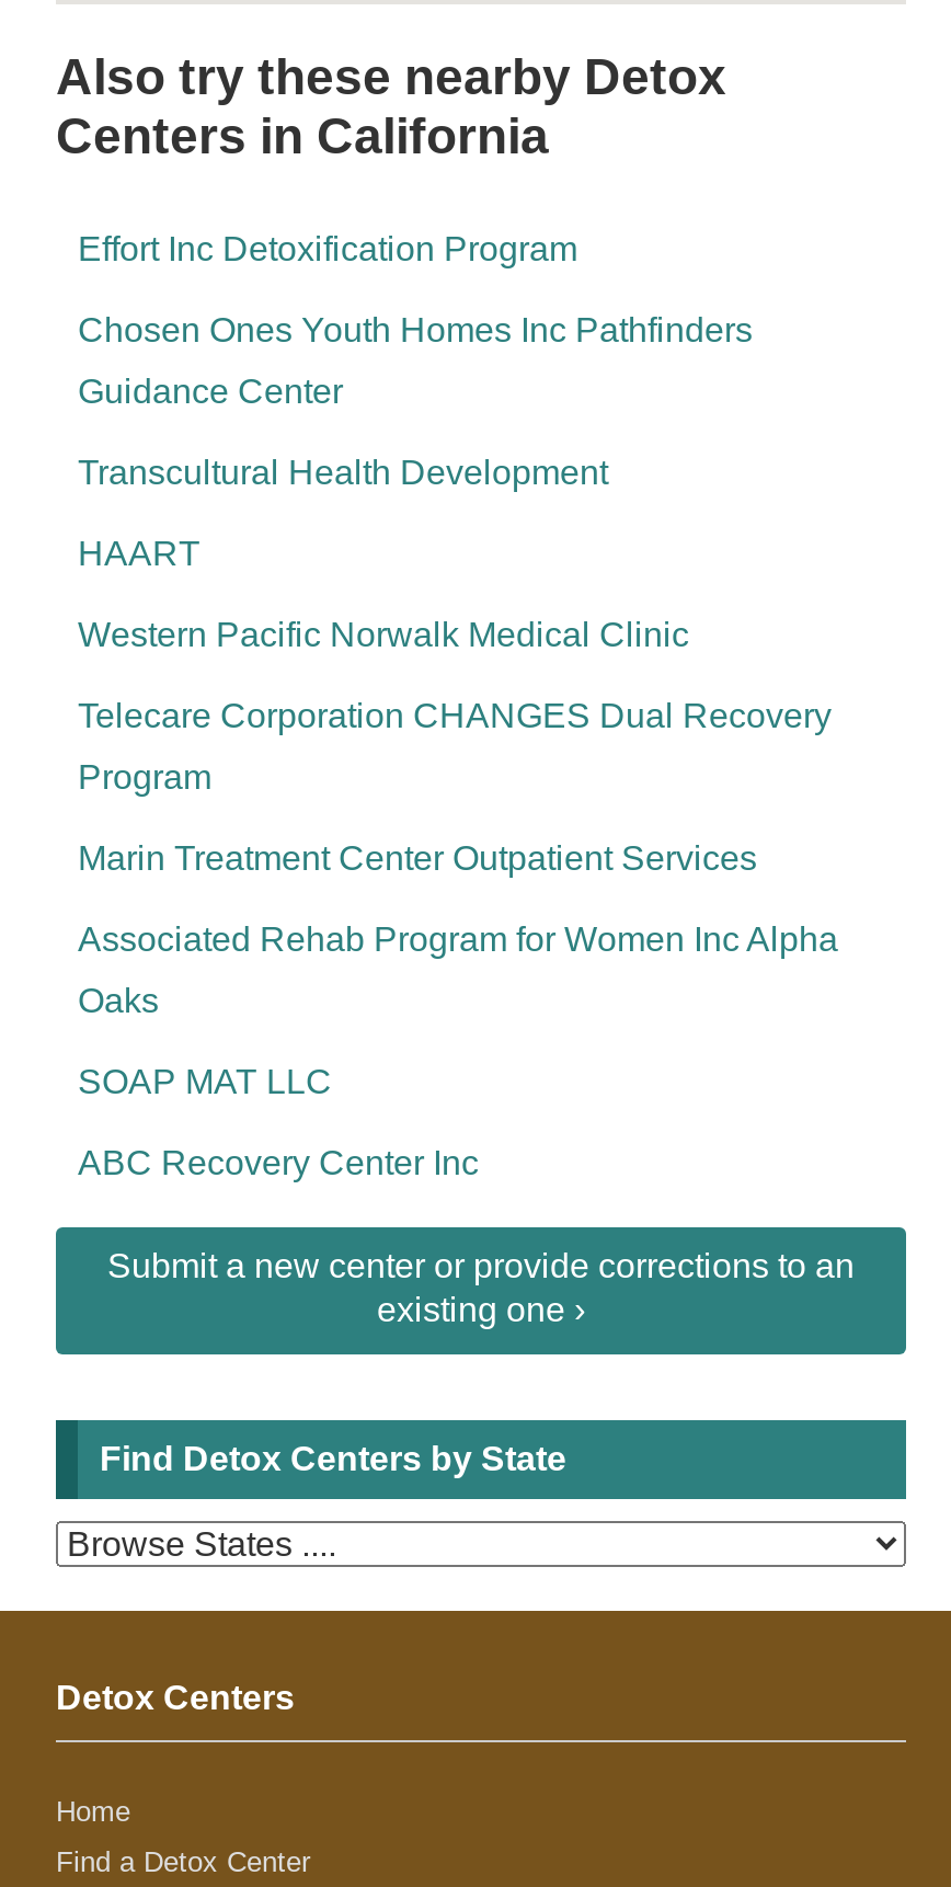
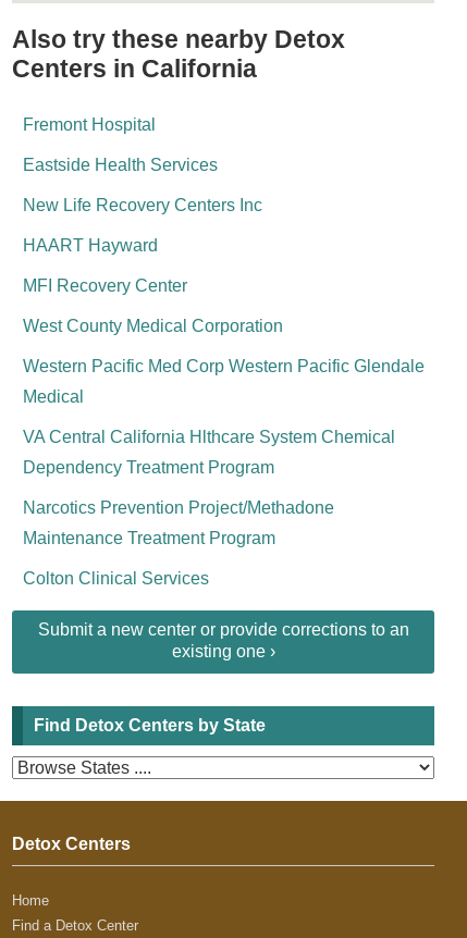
- Effort Inc Detoxification Program
+ Fremont Hospital

- Chosen Ones Youth Homes Inc Pathfinders
+ Eastside Health Services

- Guidance Center
+ New Life Recovery Centers Inc

- Transcultural Health Development
+ HAART Hayward

- HAART
+ MFI Recovery Center

- Western Pacific Norwalk Medical Clinic
+ West County Medical Corporation

- Telecare Corporation CHANGES Dual Recovery
+ Western Pacific Med Corp Western Pacific Glendale

- Program
+ Medical

- Marin Treatment Center Outpatient Services
+ VA Central California Hlthcare System Chemical

- Associated Rehab Program for Women Inc Alpha
+ Dependency Treatment Program

- Oaks
+ Narcotics Prevention Project/Methadone

- SOAP MAT LLC
+ Maintenance Treatment Program

- ABC Recovery Center Inc
+ Colton Clinical Services
